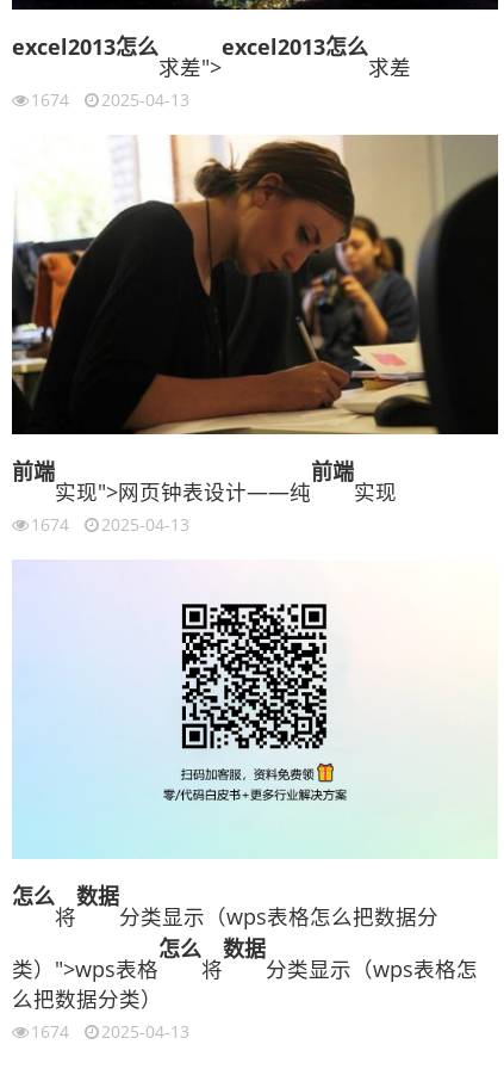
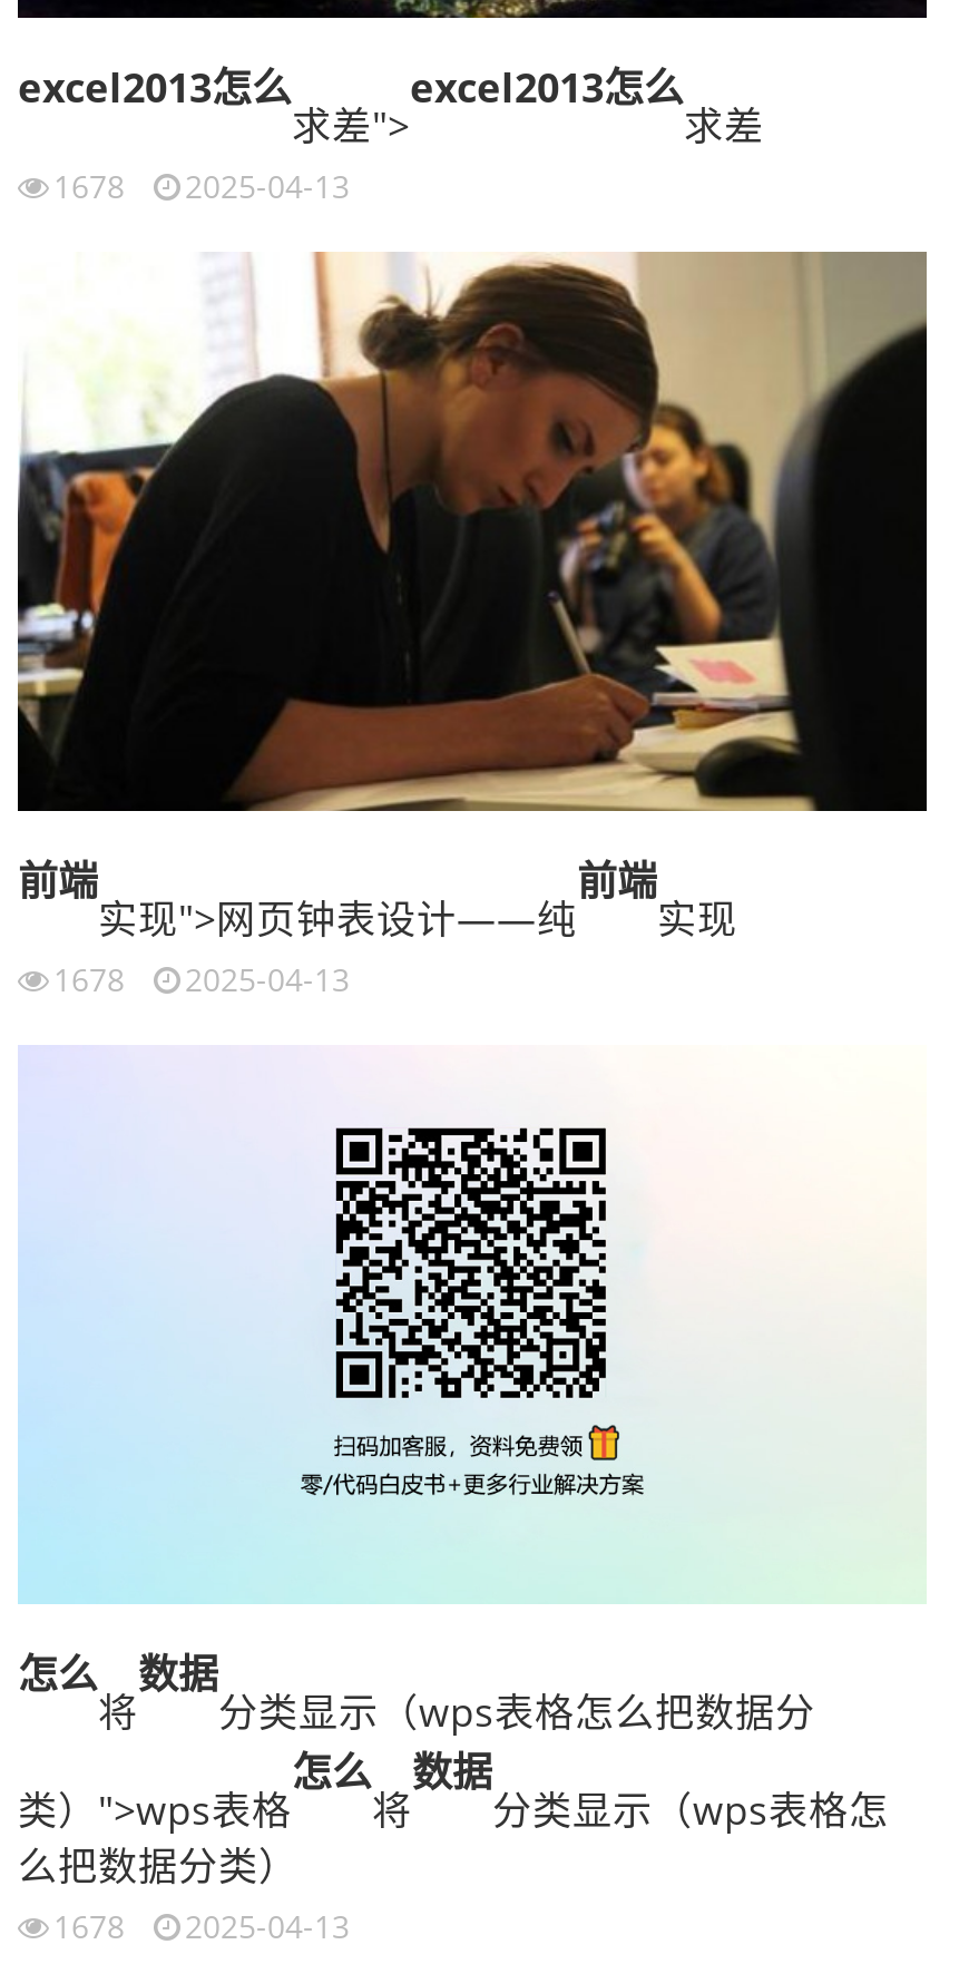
- 1674 2025-04-13
+ 1678 2025-04-13

- 1674 2025-04-13
+ 1678 2025-04-13

- 1674 2025-04-13
+ 1678 2025-04-13
